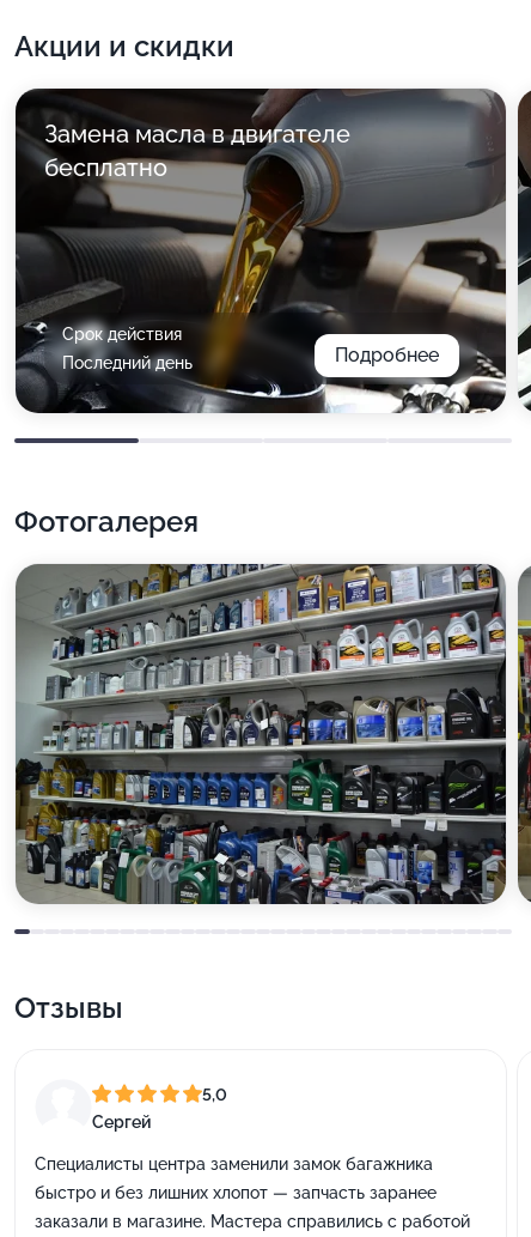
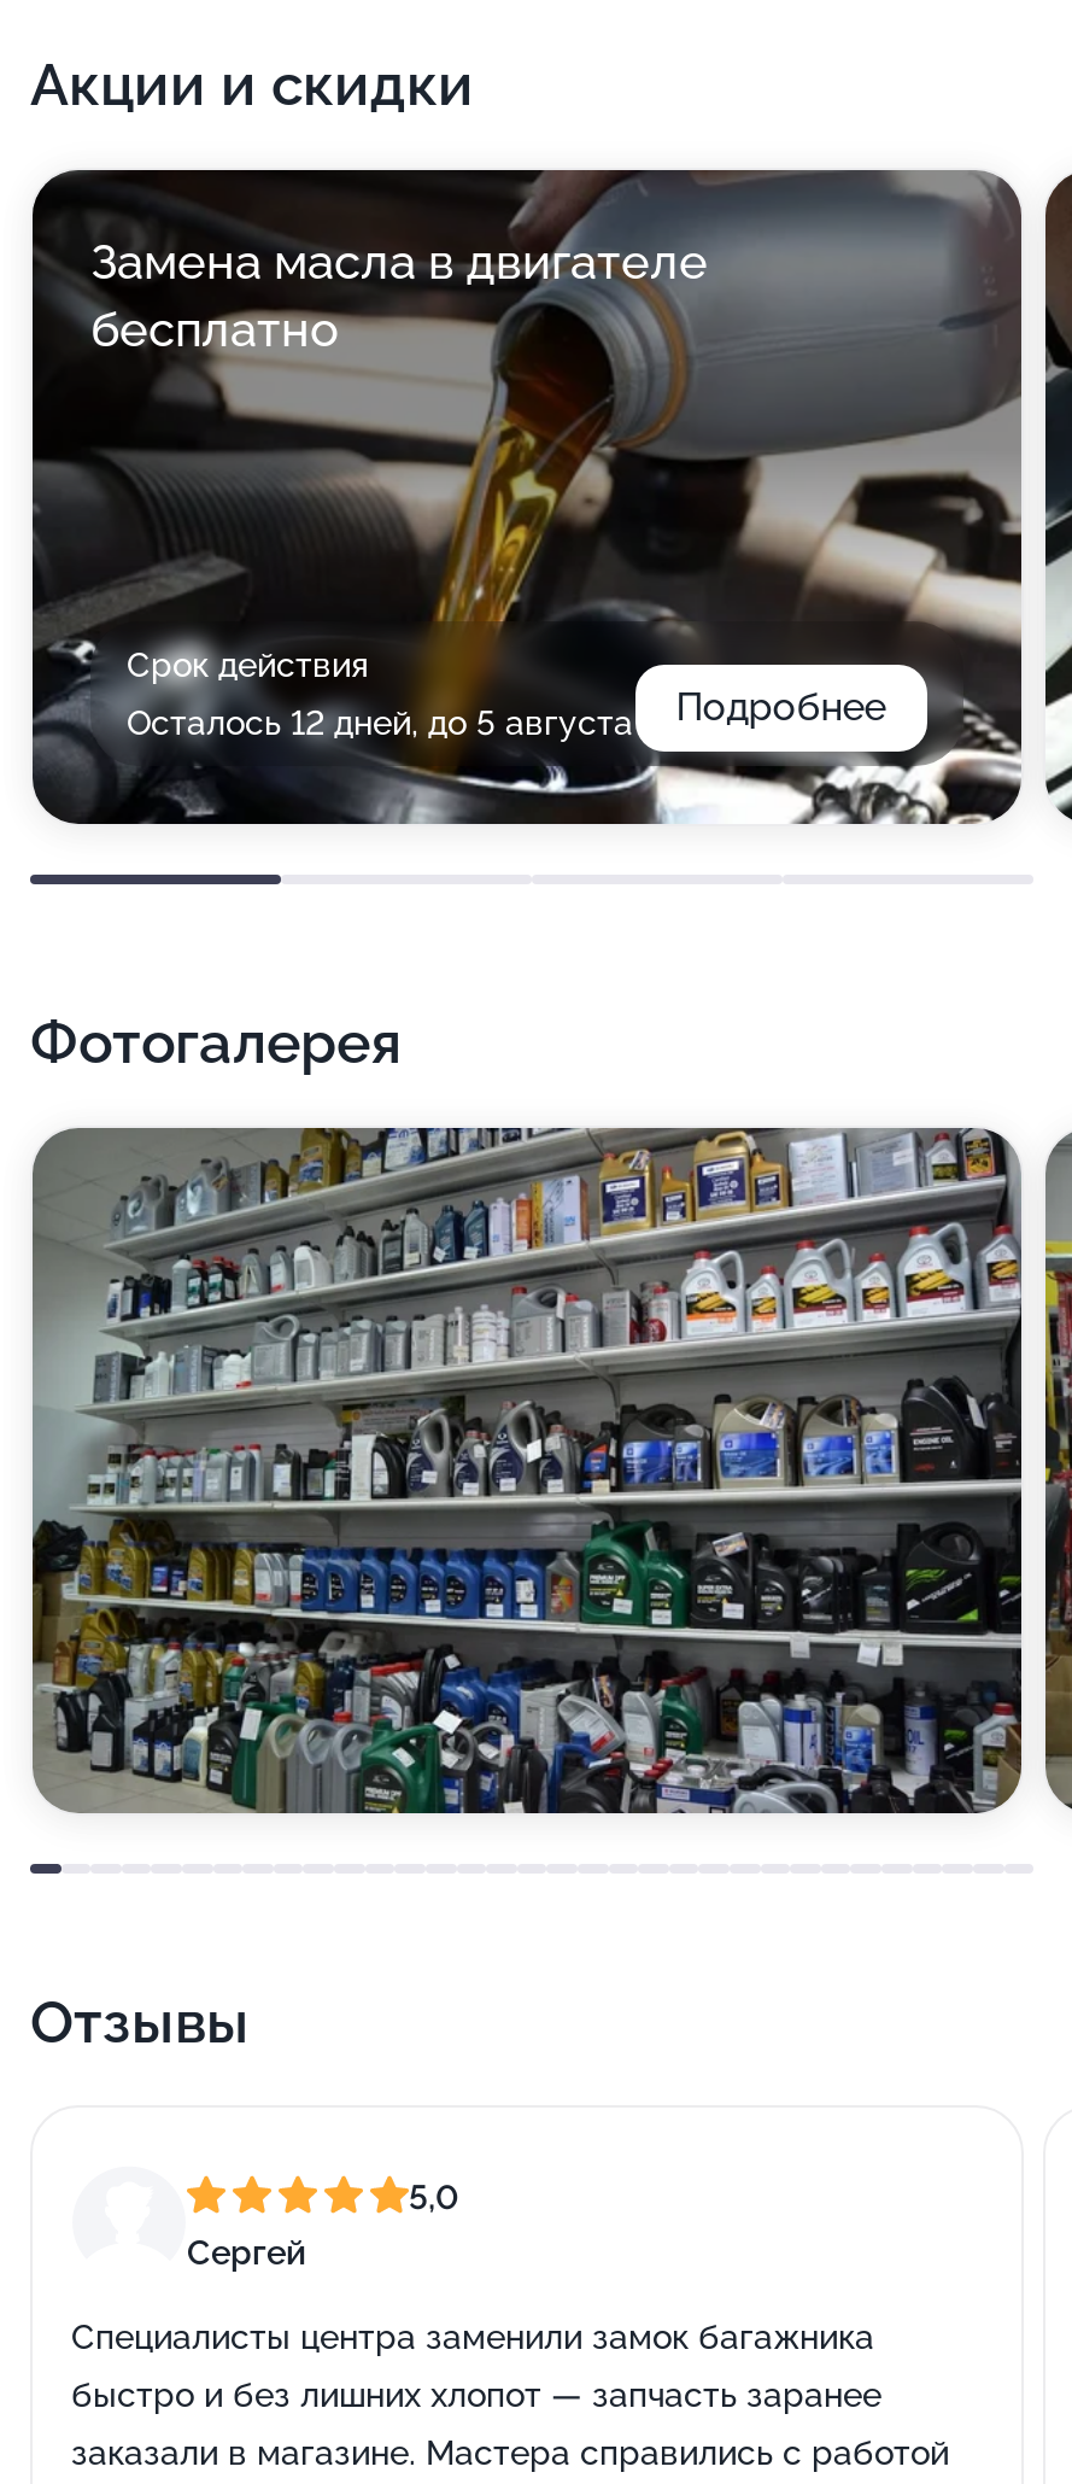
- Последний день
+ Осталось 12 дней, до 5 августа
